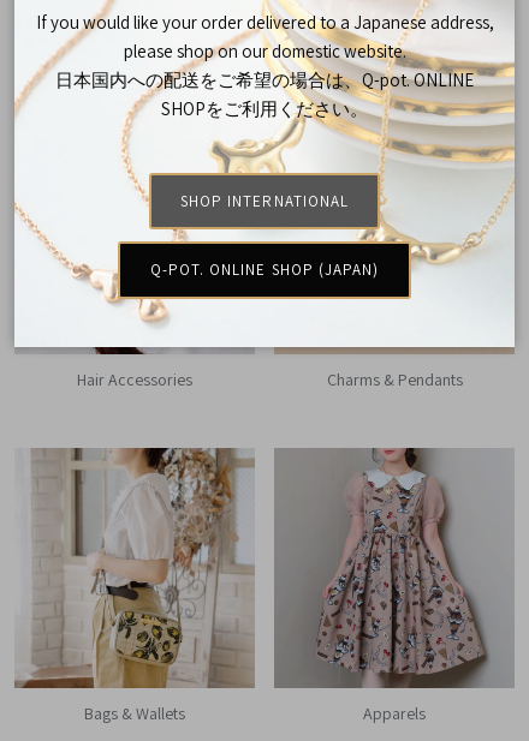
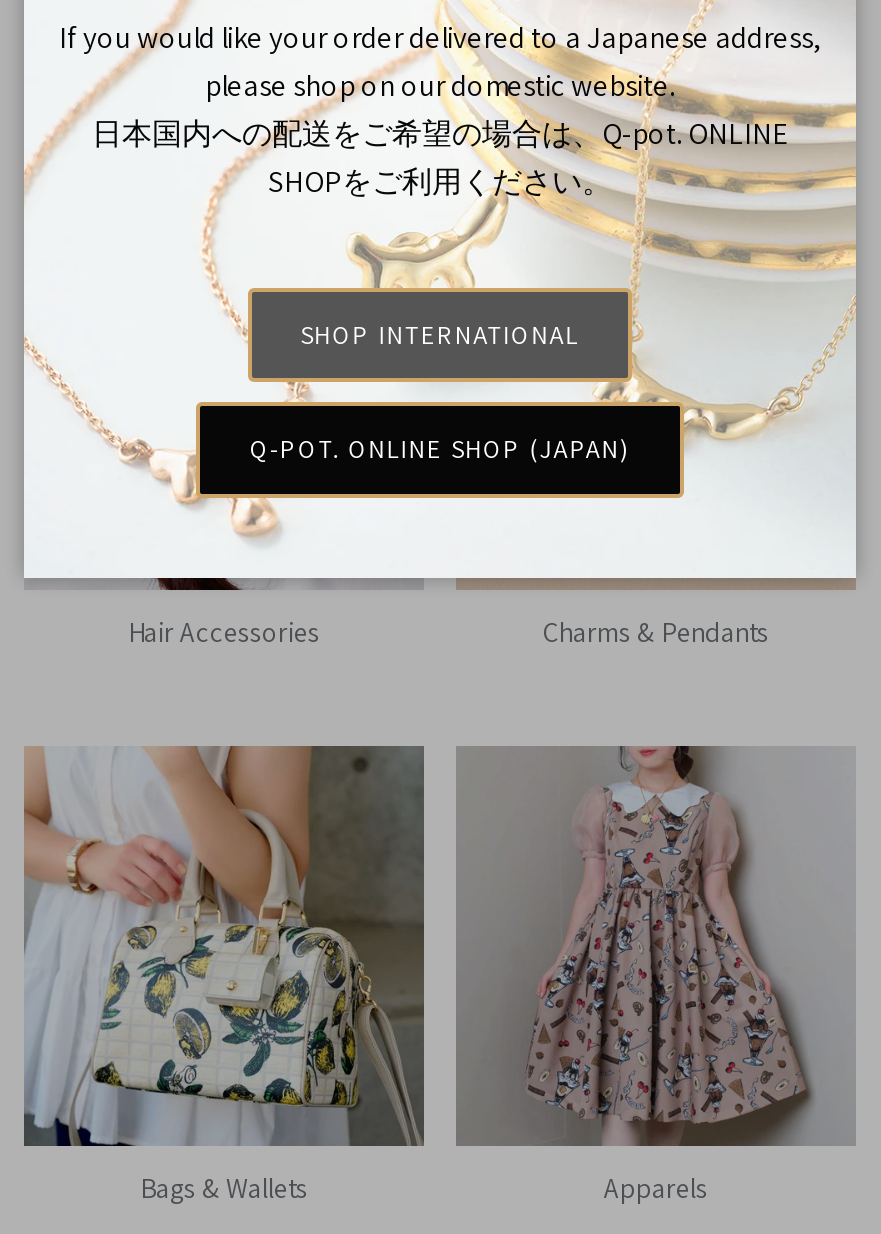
- [image]
+ [image]
